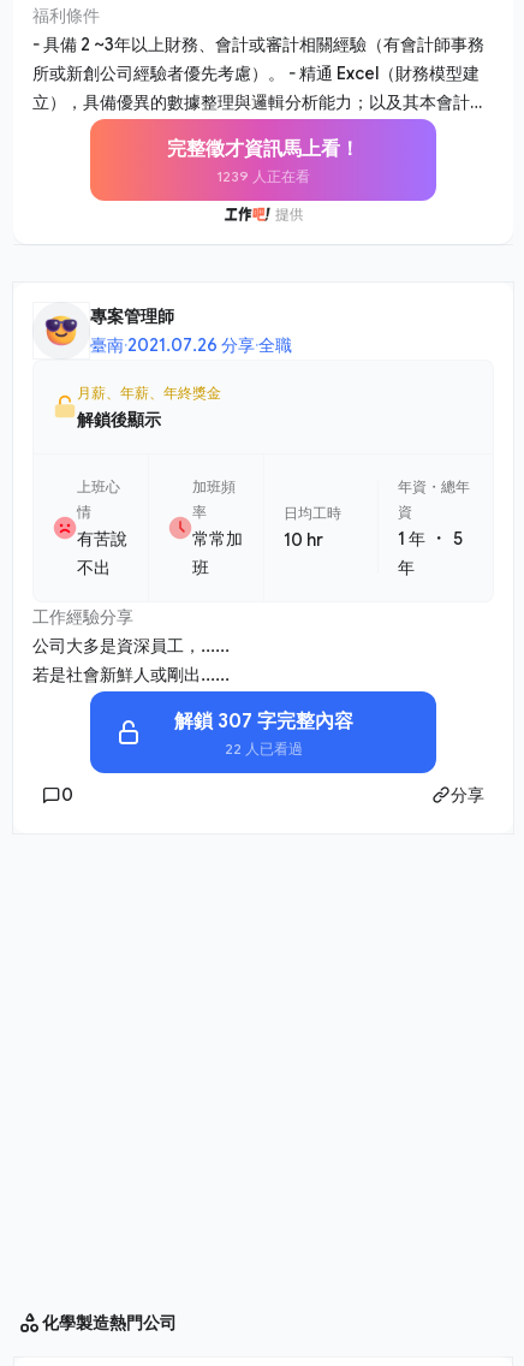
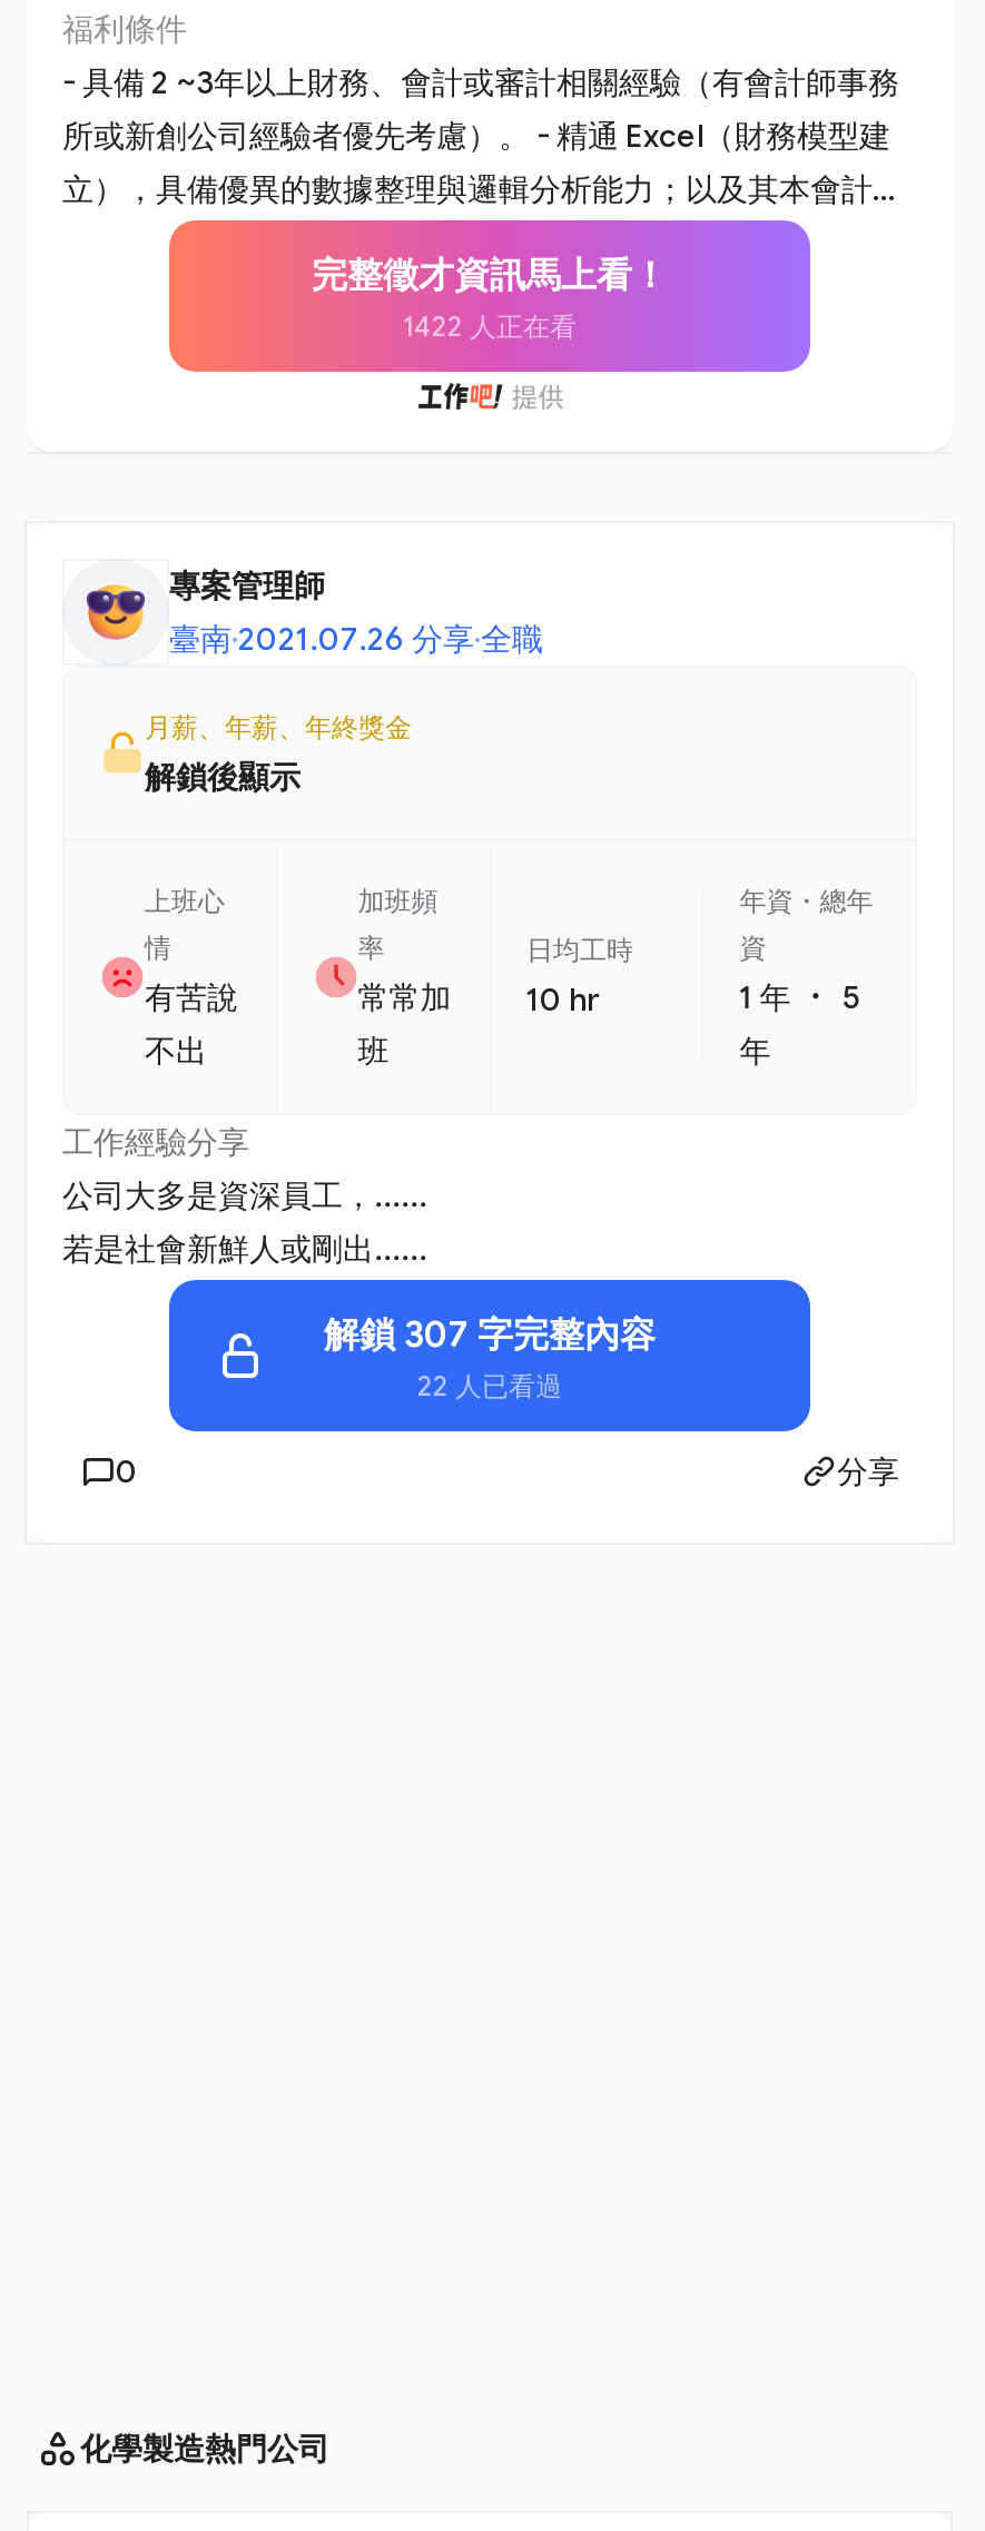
- 1239 人正在看
+ 1422 人正在看
